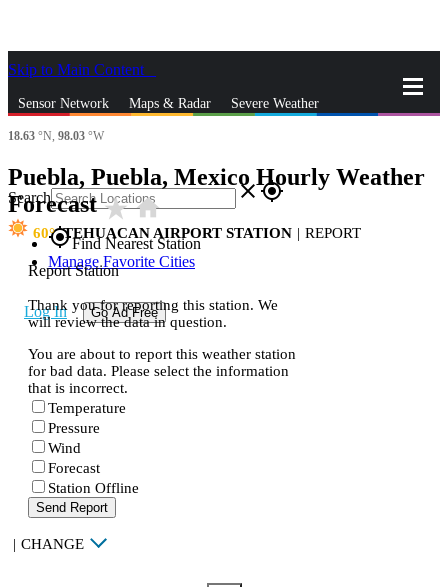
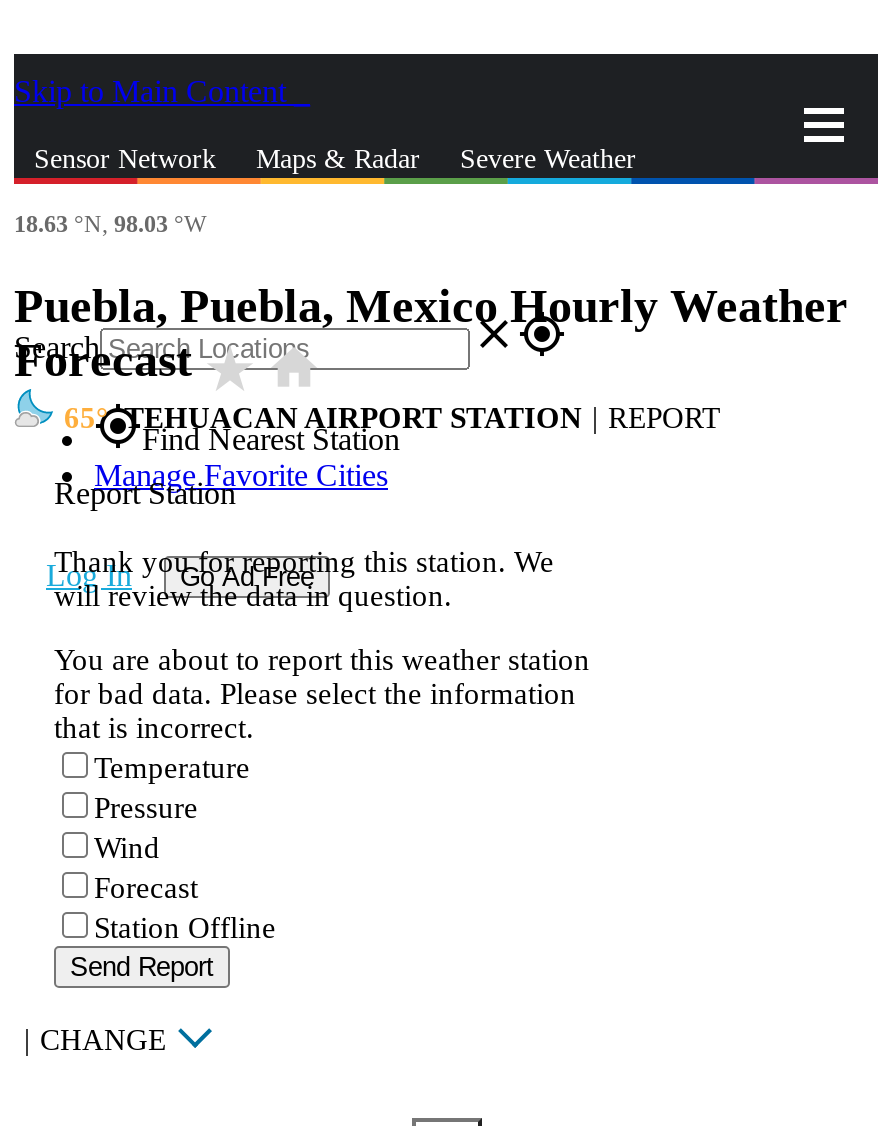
- 60
+ 65
